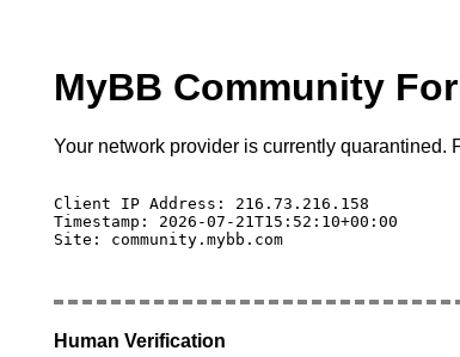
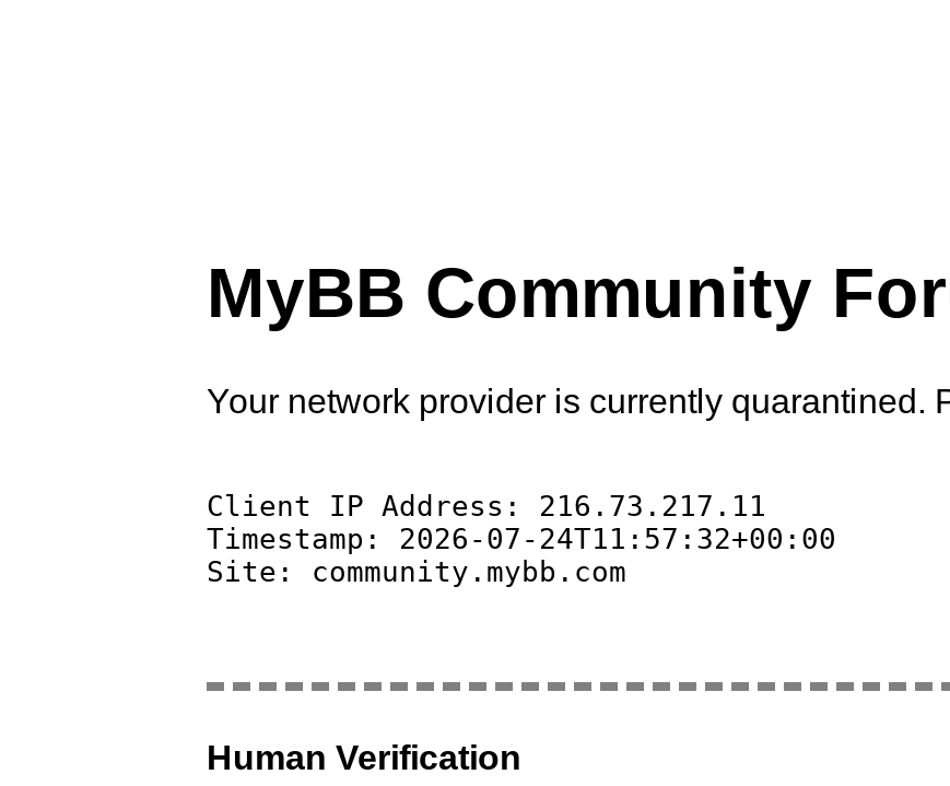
- Client IP Address: 216.73.216.158
+ Client IP Address: 216.73.217.11

- Timestamp: 2026-07-21T15:52:10+00:00
+ Timestamp: 2026-07-24T11:57:32+00:00
